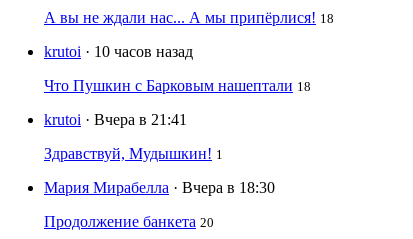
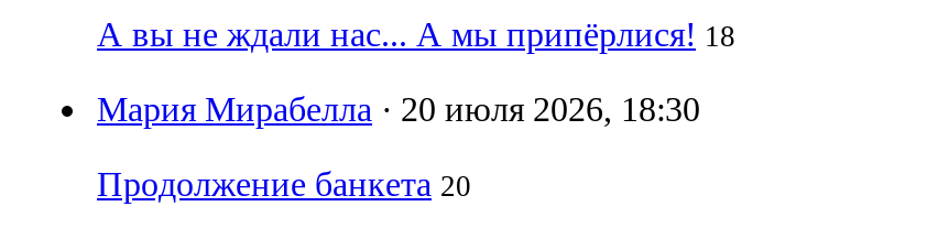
- krutoi · 10 часов назад
- Что Пушкин с Барковым нашептали 18
- krutoi · Вчера в 21:41
- Здравствуй, Мудышкин! 1
- Мария Мирабелла · Вчера в 18:30
+ Мария Мирабелла · 20 июля 2026, 18:30
